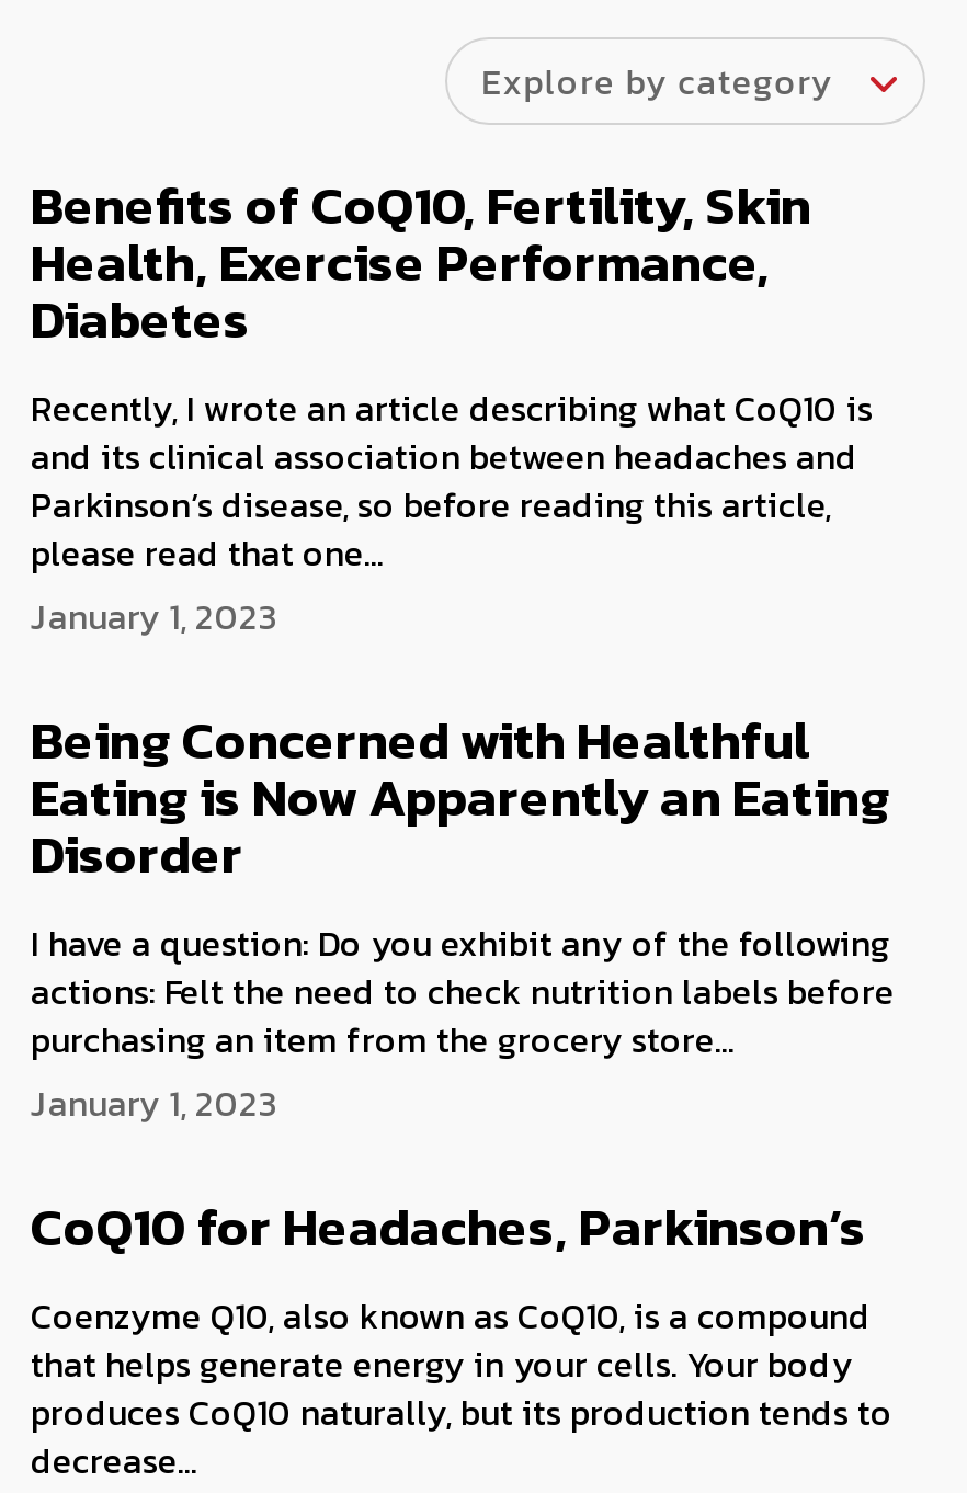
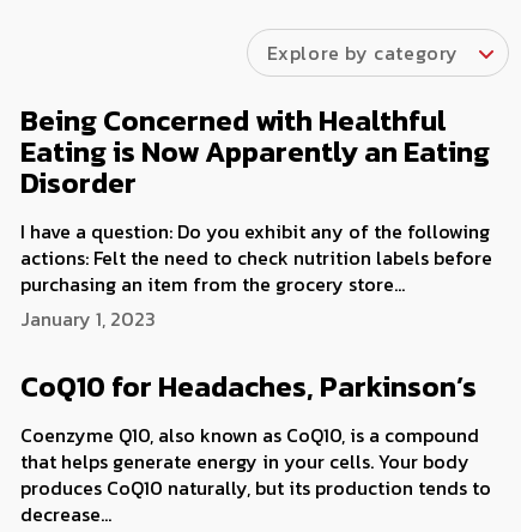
- Benefits of CoQ10, Fertility, Skin
- Health, Exercise Performance,
- Diabetes
- Recently, I wrote an article describing what CoQ10 is
- and its clinical association between headaches and
- Parkinson’s disease, so before reading this article,
- please read that one...
- January 1, 2023
